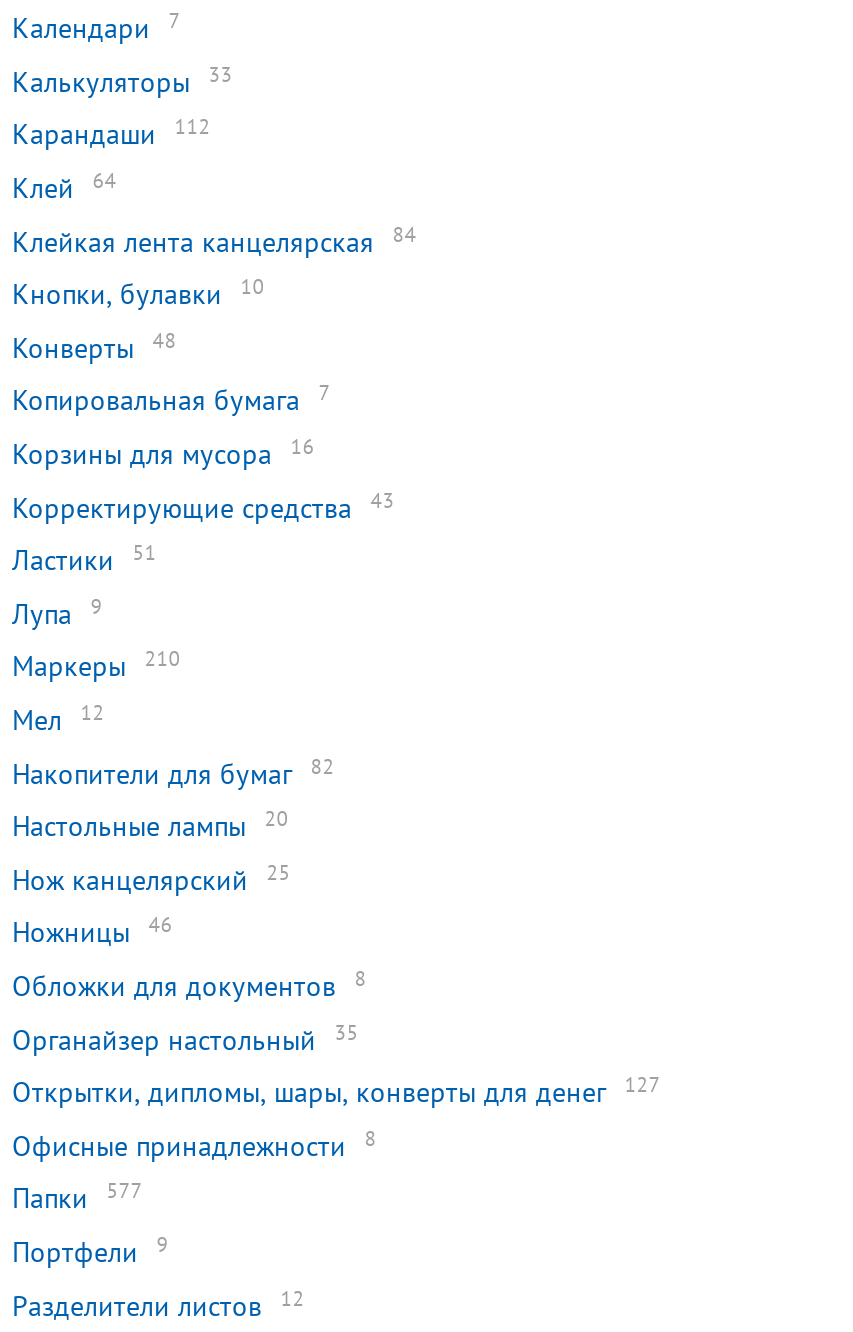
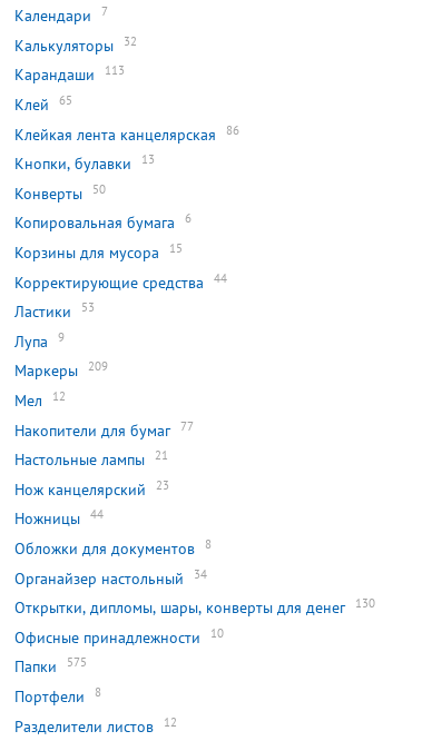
- Калькуляторы 33
+ Калькуляторы 32

- Карандаши 112
+ Карандаши 113

- Клей 64
+ Клей 65

- Клейкая лента канцелярская 84
+ Клейкая лента канцелярская 86

- Кнопки, булавки 10
+ Кнопки, булавки 13

- Конверты 48
+ Конверты 50

- Копировальная бумага 7
+ Копировальная бумага 6

- Корзины для мусора 16
+ Корзины для мусора 15

- Корректирующие средства 43
+ Корректирующие средства 44

- Ластики 51
+ Ластики 53

- Маркеры 210
+ Маркеры 209

- Накопители для бумаг 82
+ Накопители для бумаг 77

- Настольные лампы 20
+ Настольные лампы 21

- Нож канцелярский 25
+ Нож канцелярский 23

- Ножницы 46
+ Ножницы 44

- Органайзер настольный 35
+ Органайзер настольный 34

- Открытки, дипломы, шары, конверты для денег 127
+ Открытки, дипломы, шары, конверты для денег 130

- Офисные принадлежности 8
+ Офисные принадлежности 10

- Папки 577
+ Папки 575

- Портфели 9
+ Портфели 8
